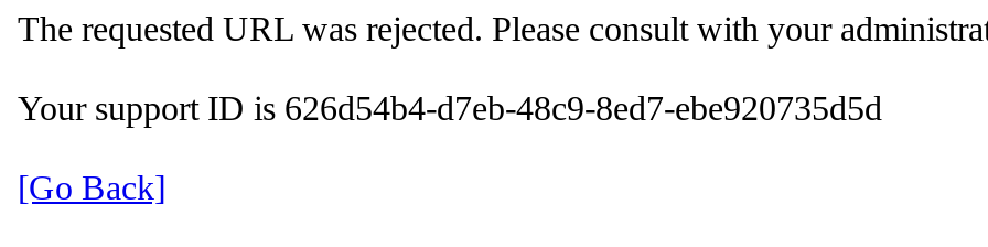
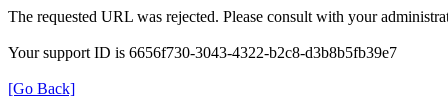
- Your support ID is 626d54b4-d7eb-48c9-8ed7-ebe920735d5d
+ Your support ID is 6656f730-3043-4322-b2c8-d3b8b5fb39e7
